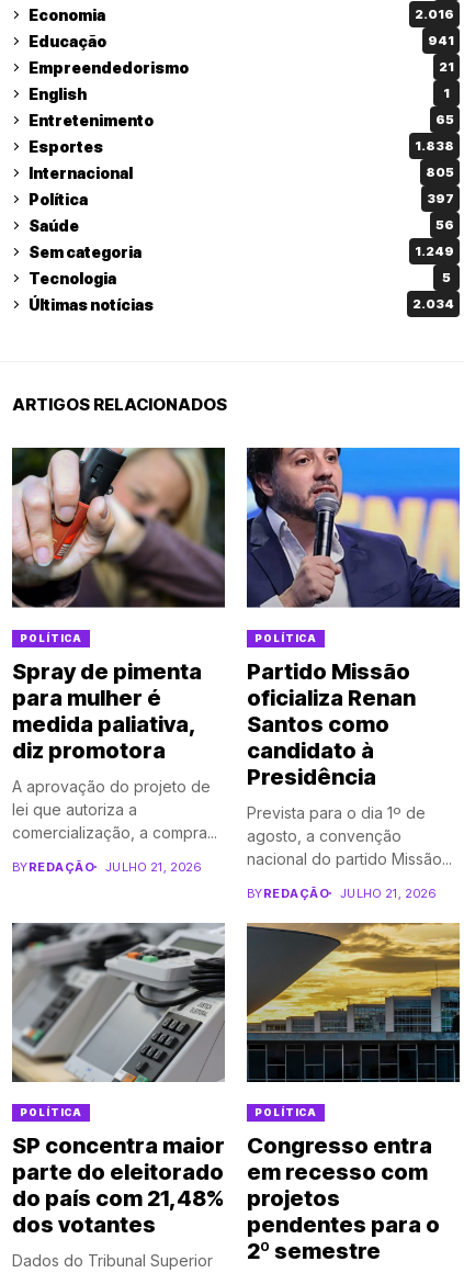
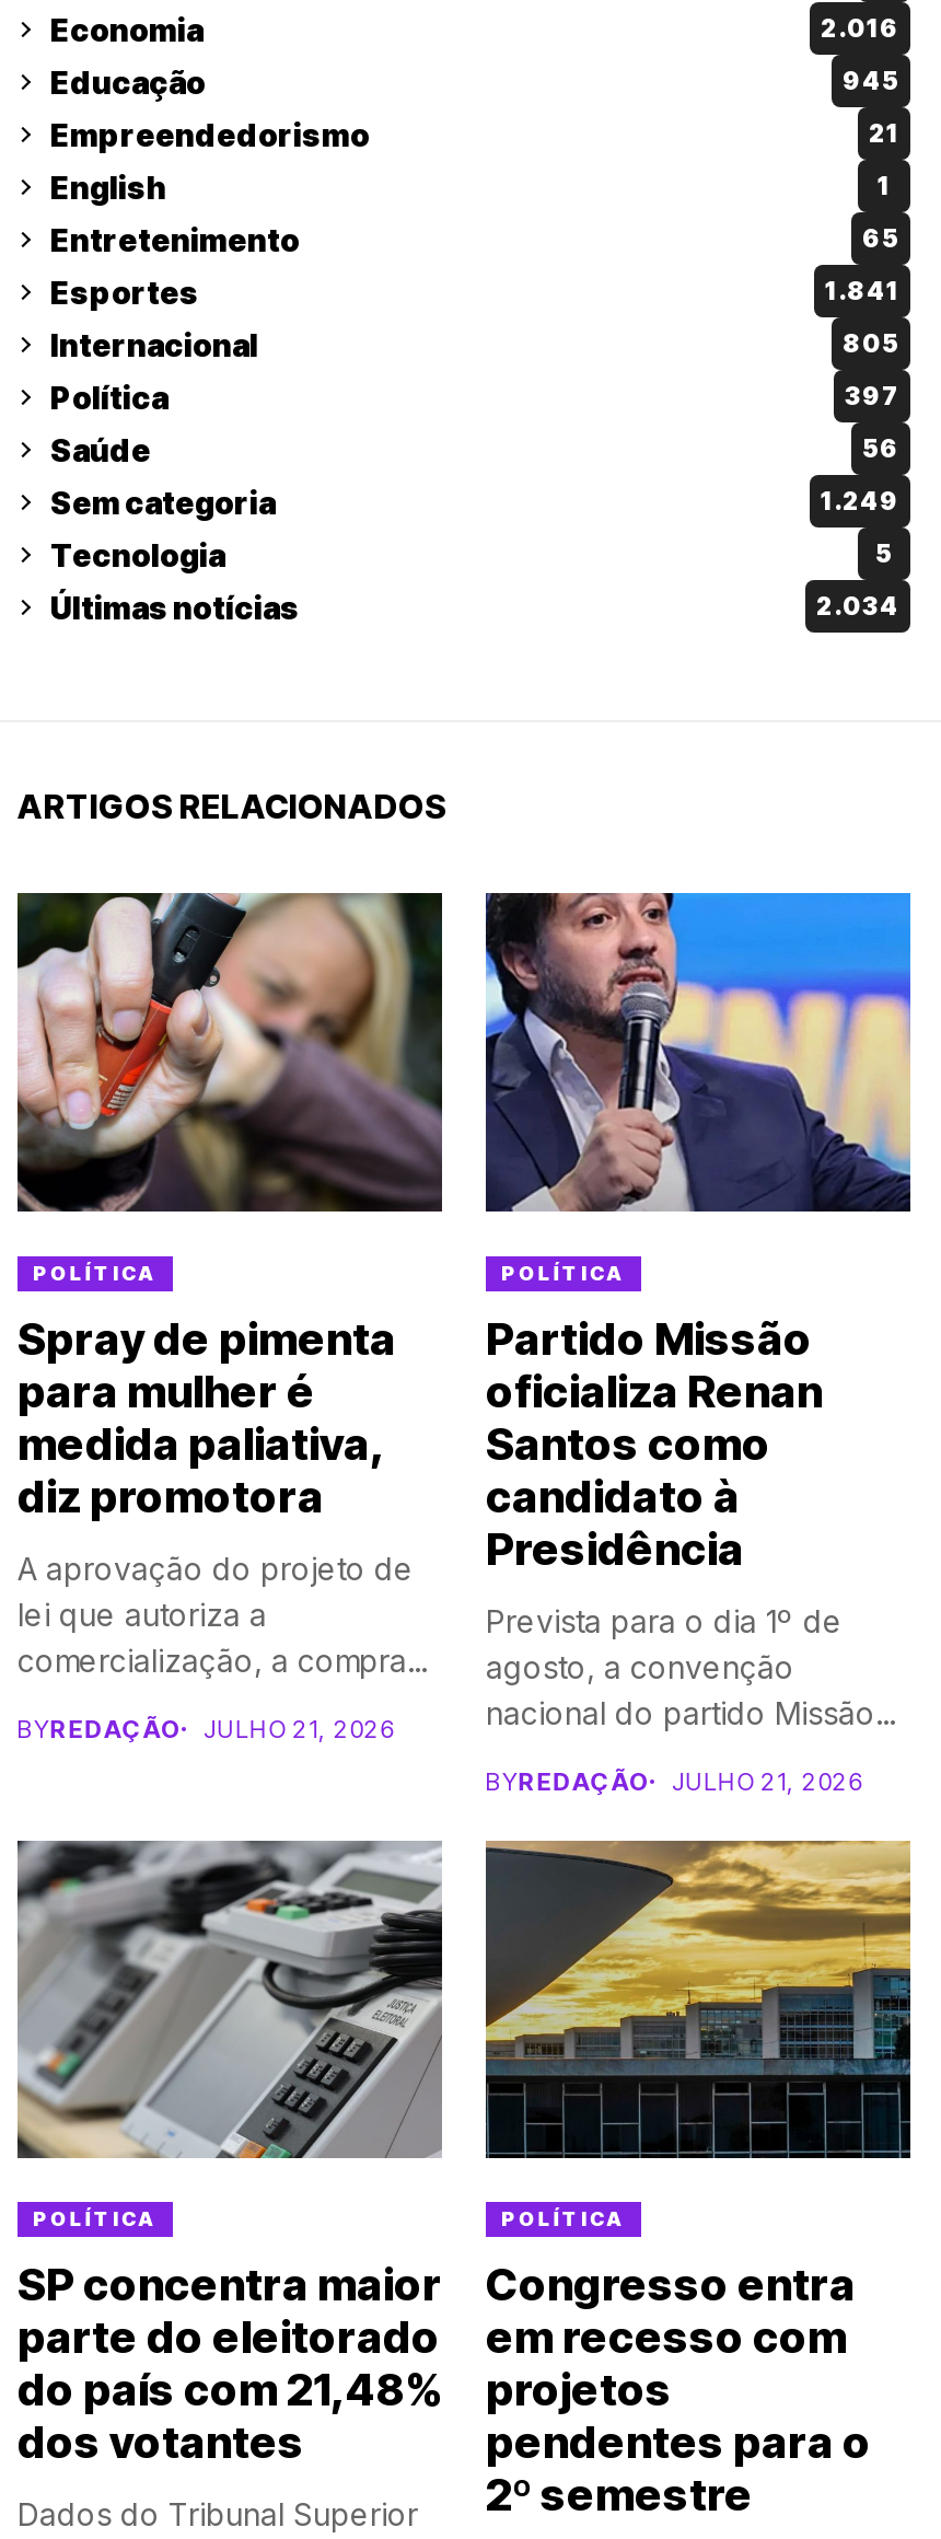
- 941
+ 945

- 1.838
+ 1.841
